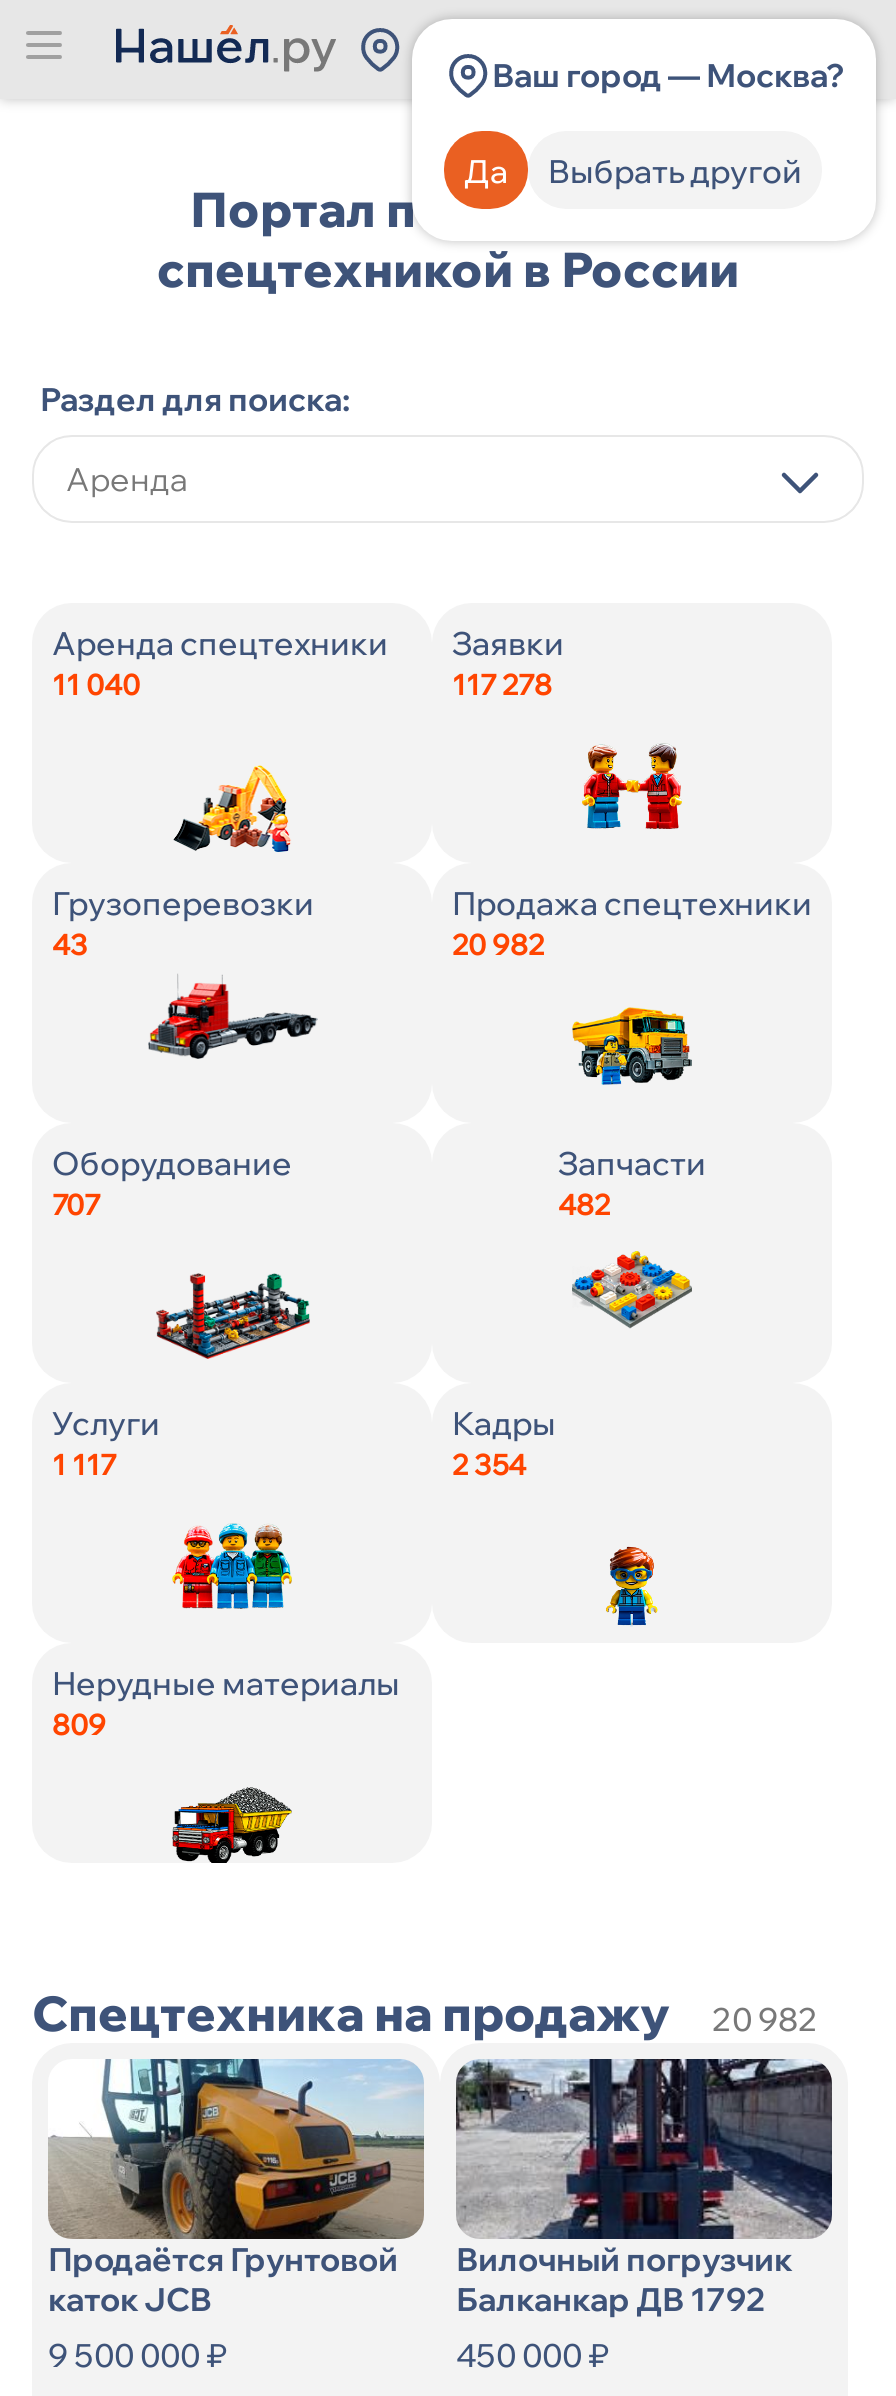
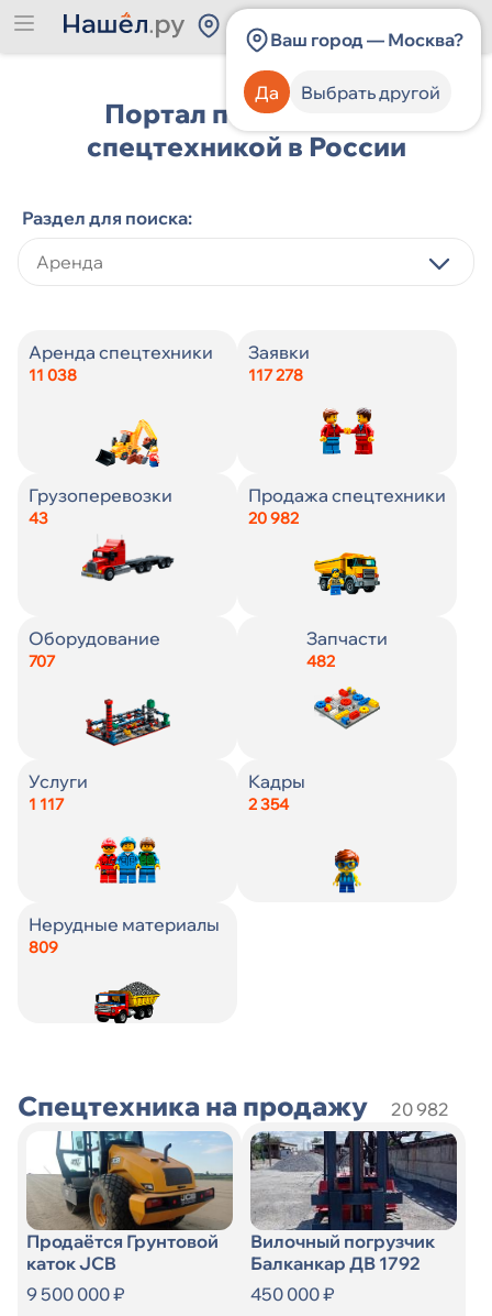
- 11 040
+ 11 038
